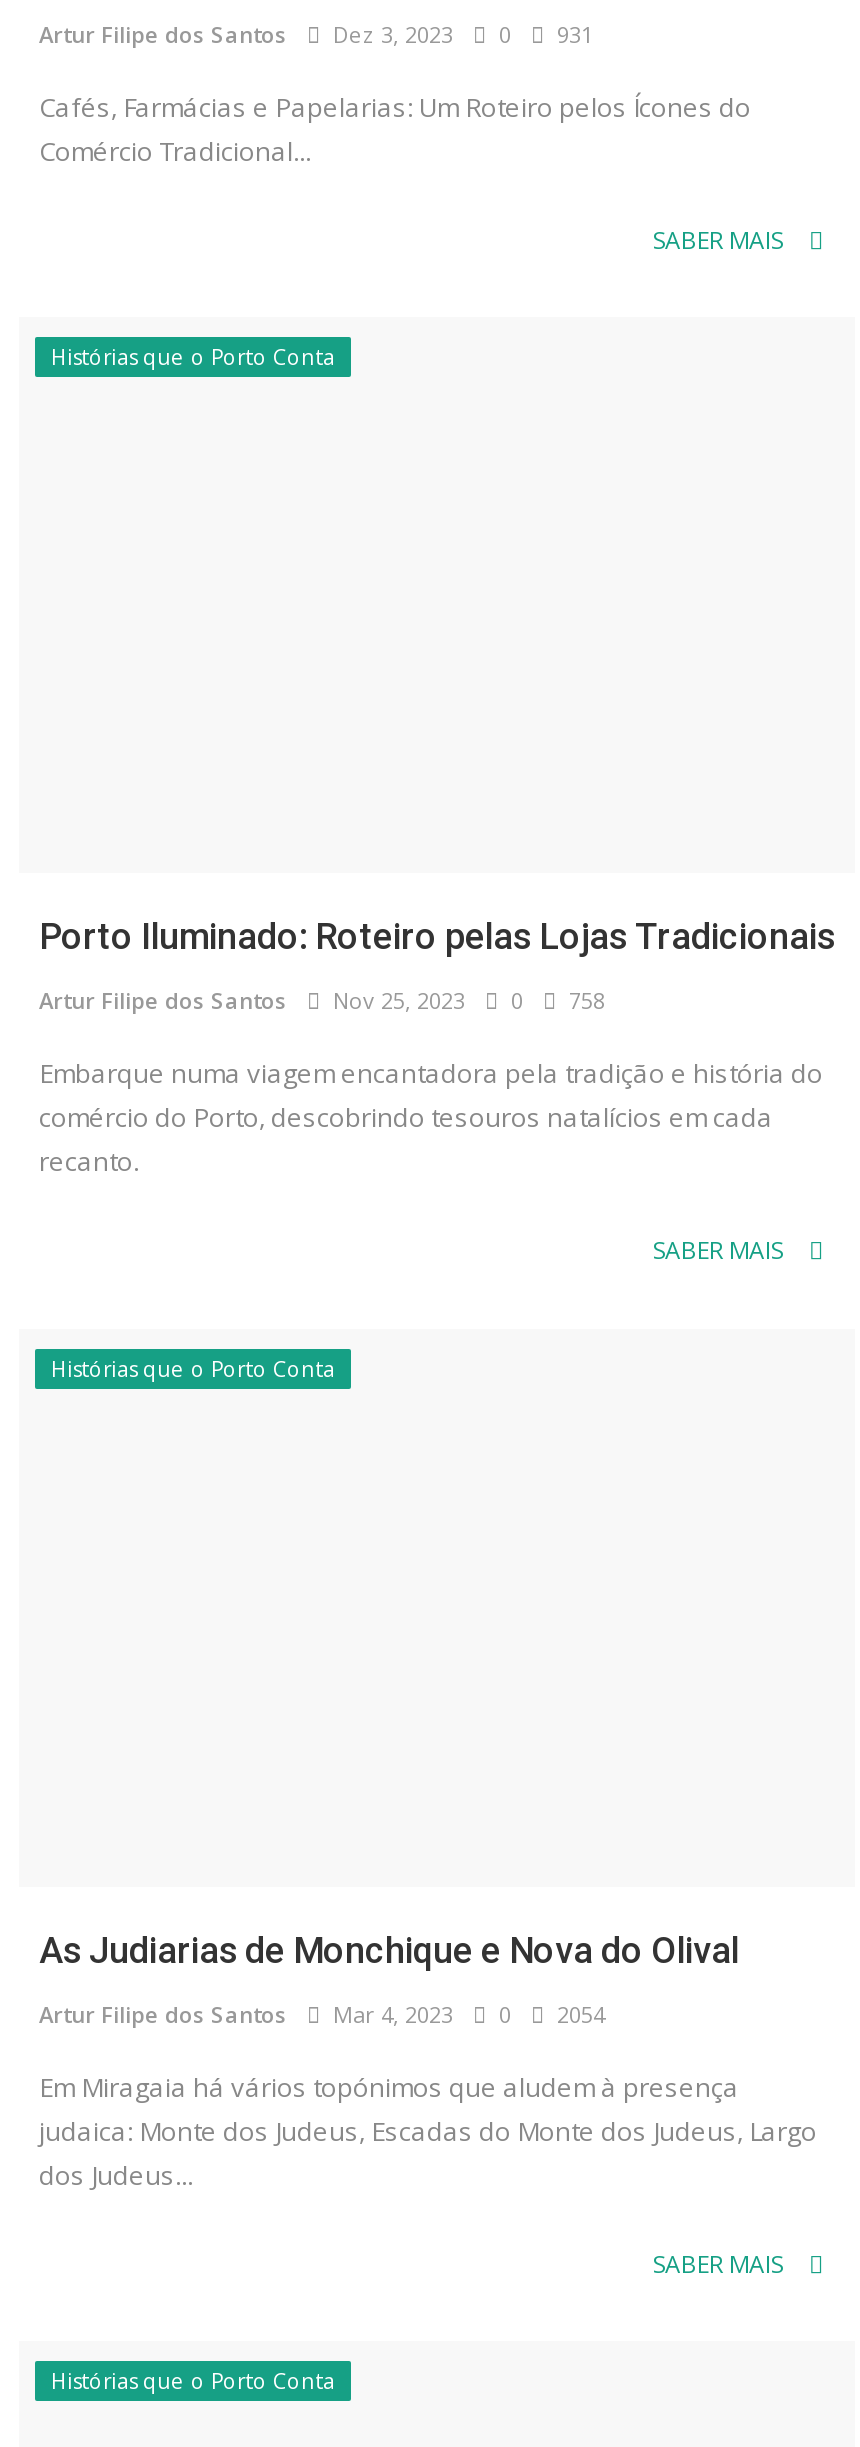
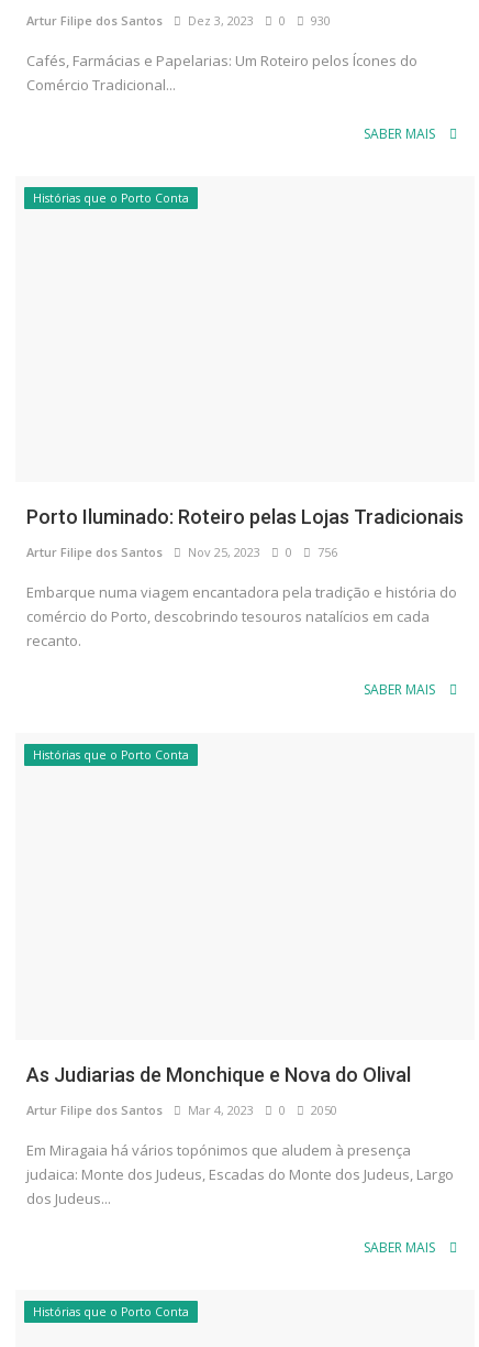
- 931
+ 930

- 758
+ 756

- 2054
+ 2050
